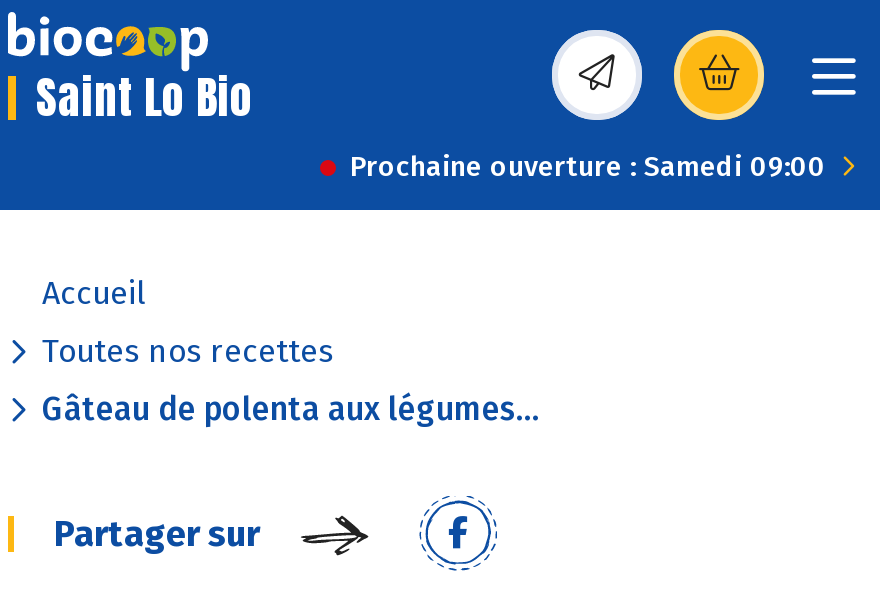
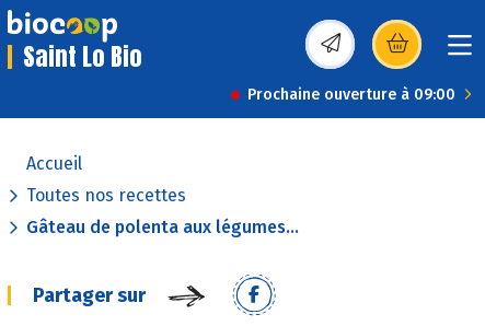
- Prochaine ouverture : Samedi 09:00
+ Prochaine ouverture à 09:00
